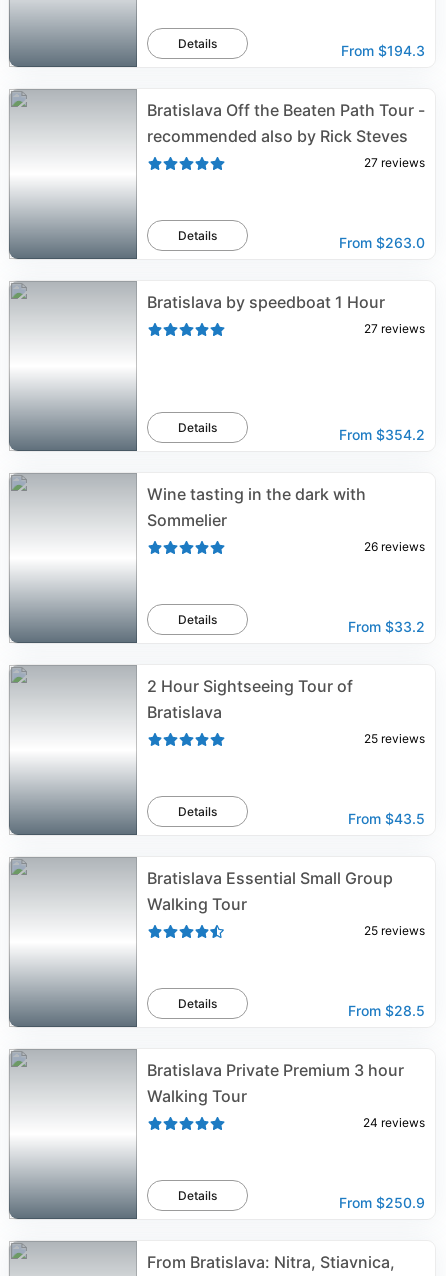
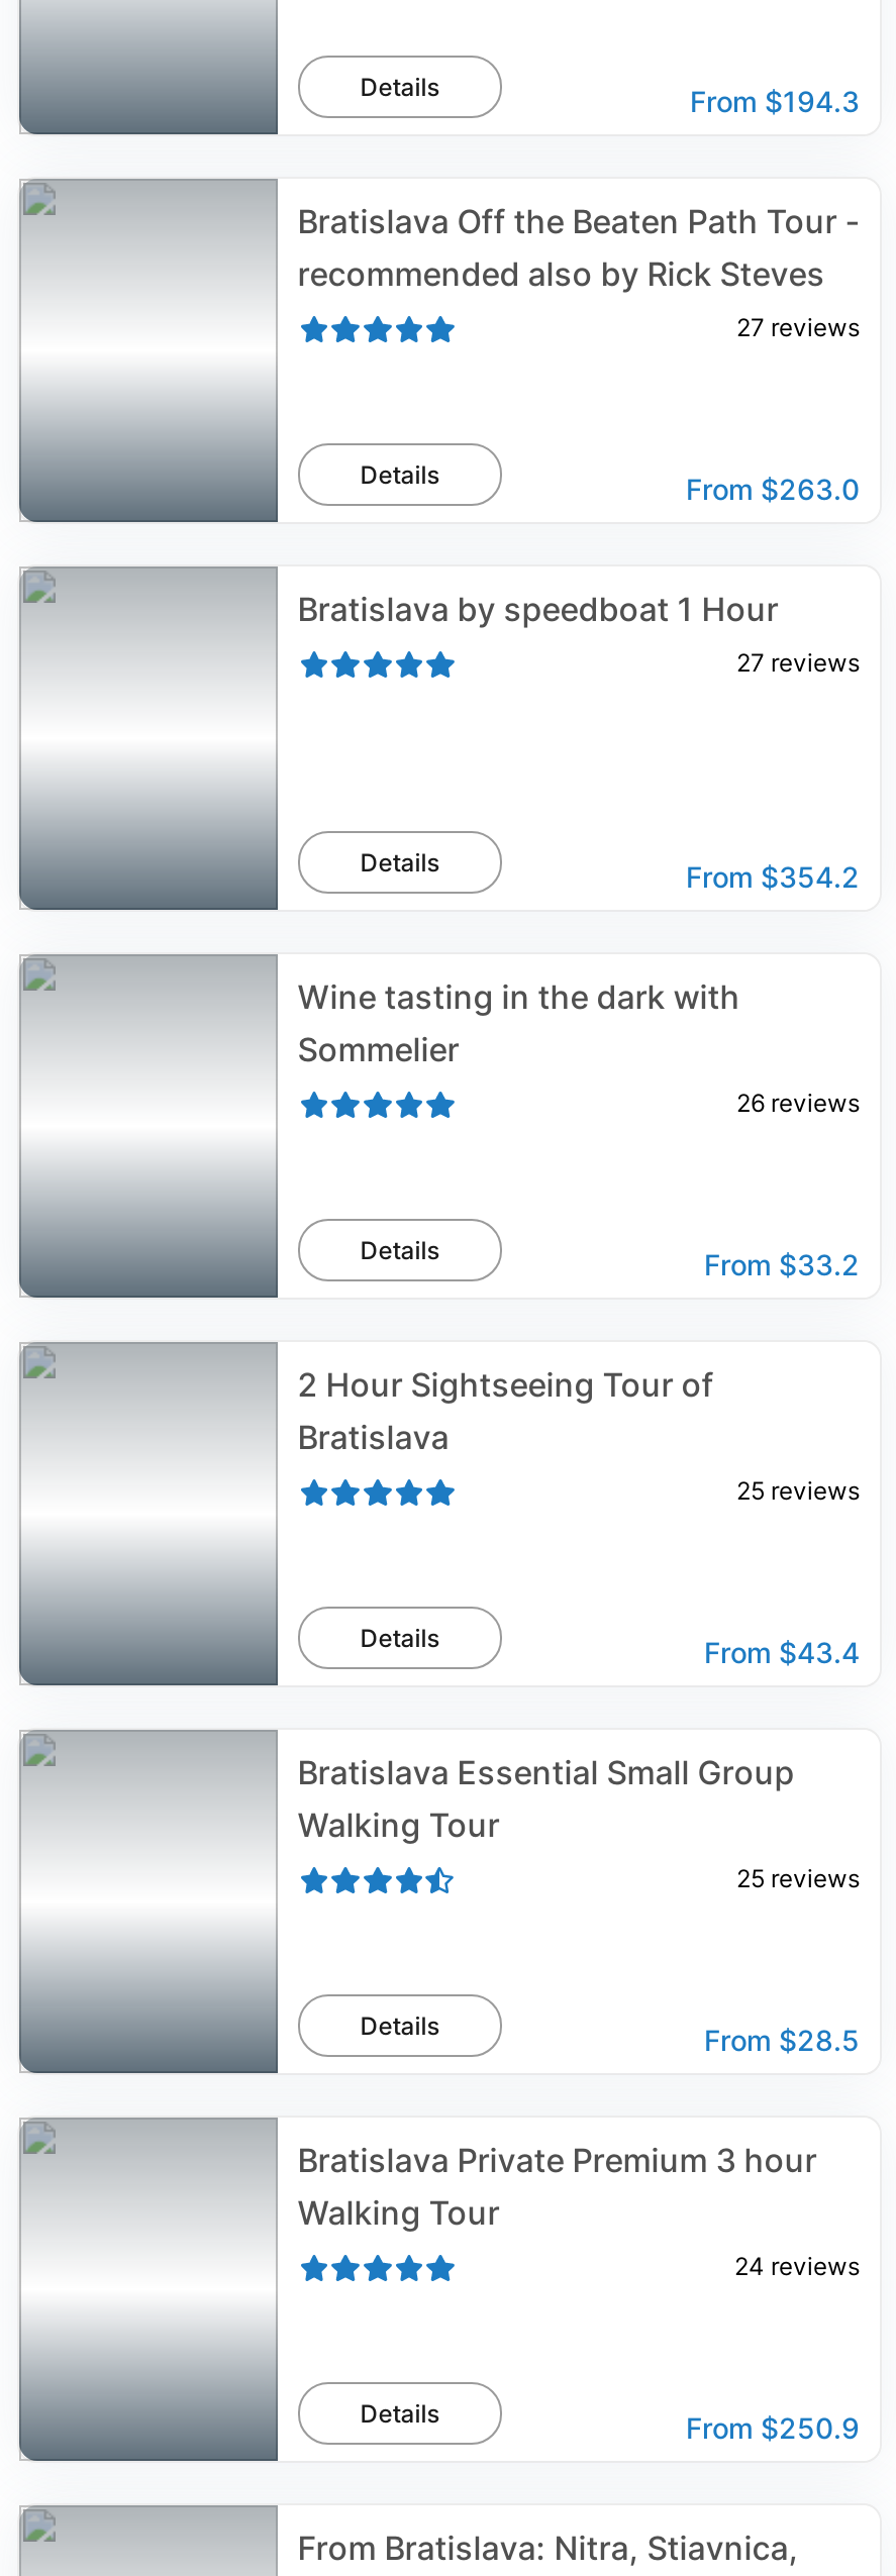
- From $43.5
+ From $43.4
